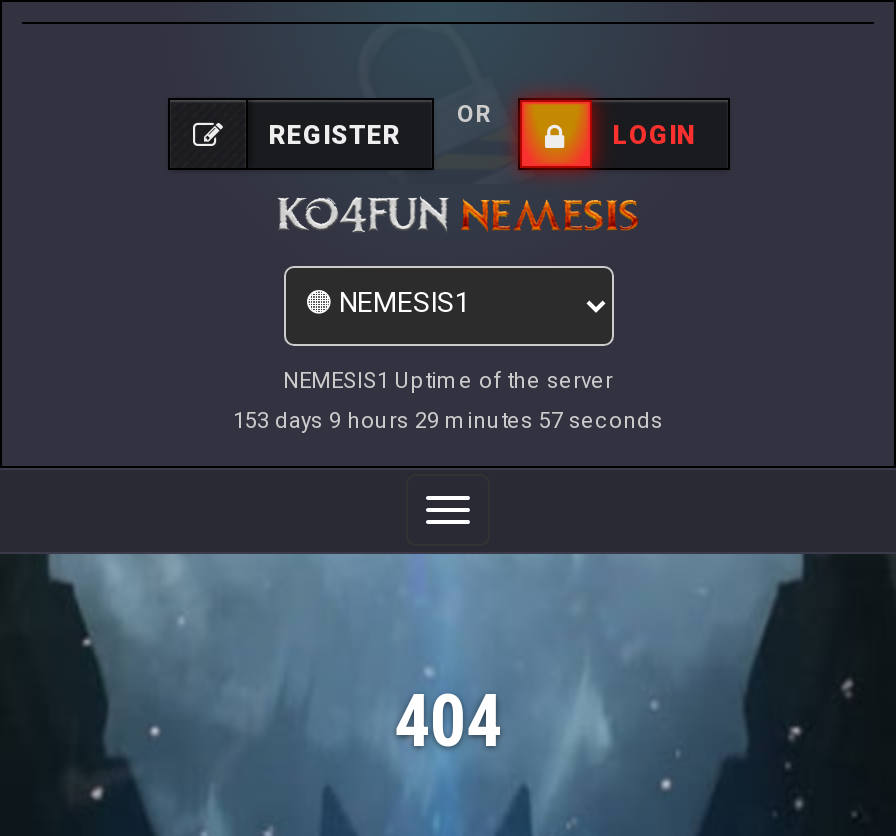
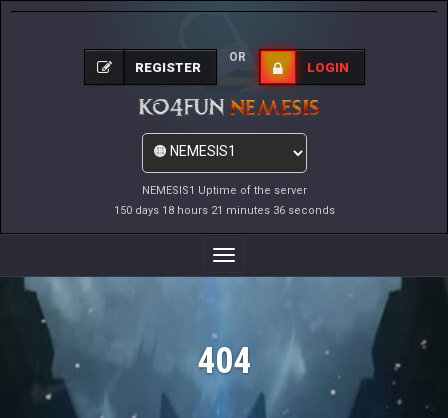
- 153 days 9 hours 29 minutes 57 seconds
+ 150 days 18 hours 21 minutes 36 seconds
